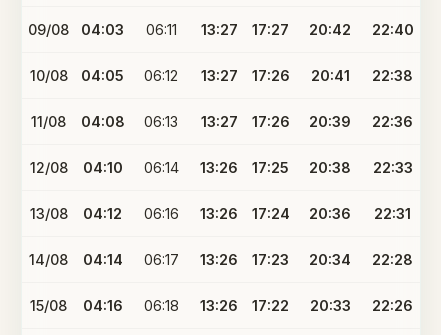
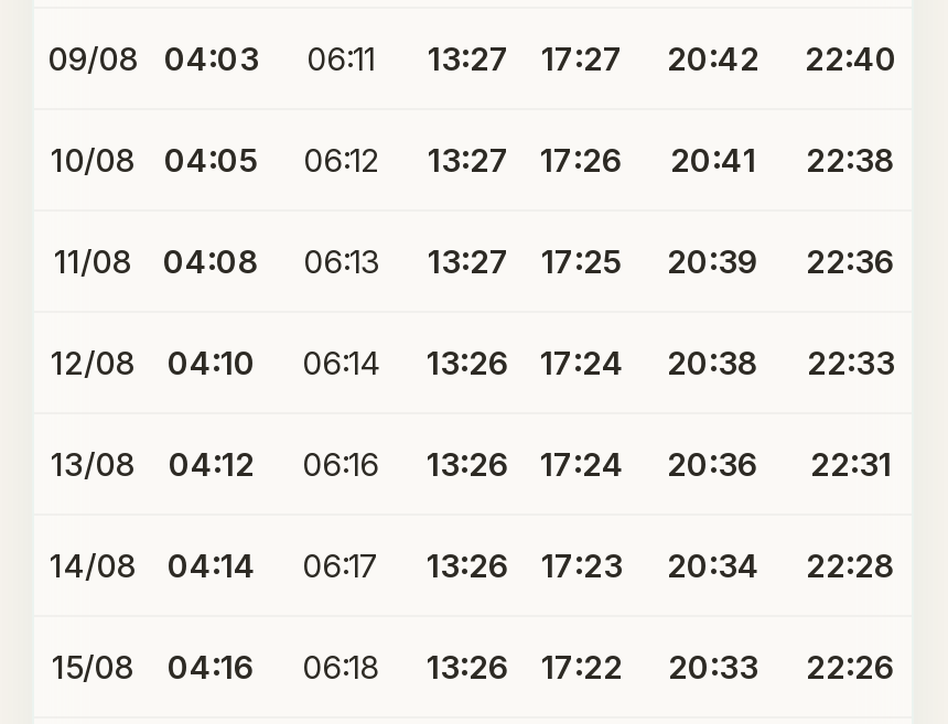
- 11/08 04:08 06:13 13:27 17:26 20:39 22:36
+ 11/08 04:08 06:13 13:27 17:25 20:39 22:36

- 12/08 04:10 06:14 13:26 17:25 20:38 22:33
+ 12/08 04:10 06:14 13:26 17:24 20:38 22:33
